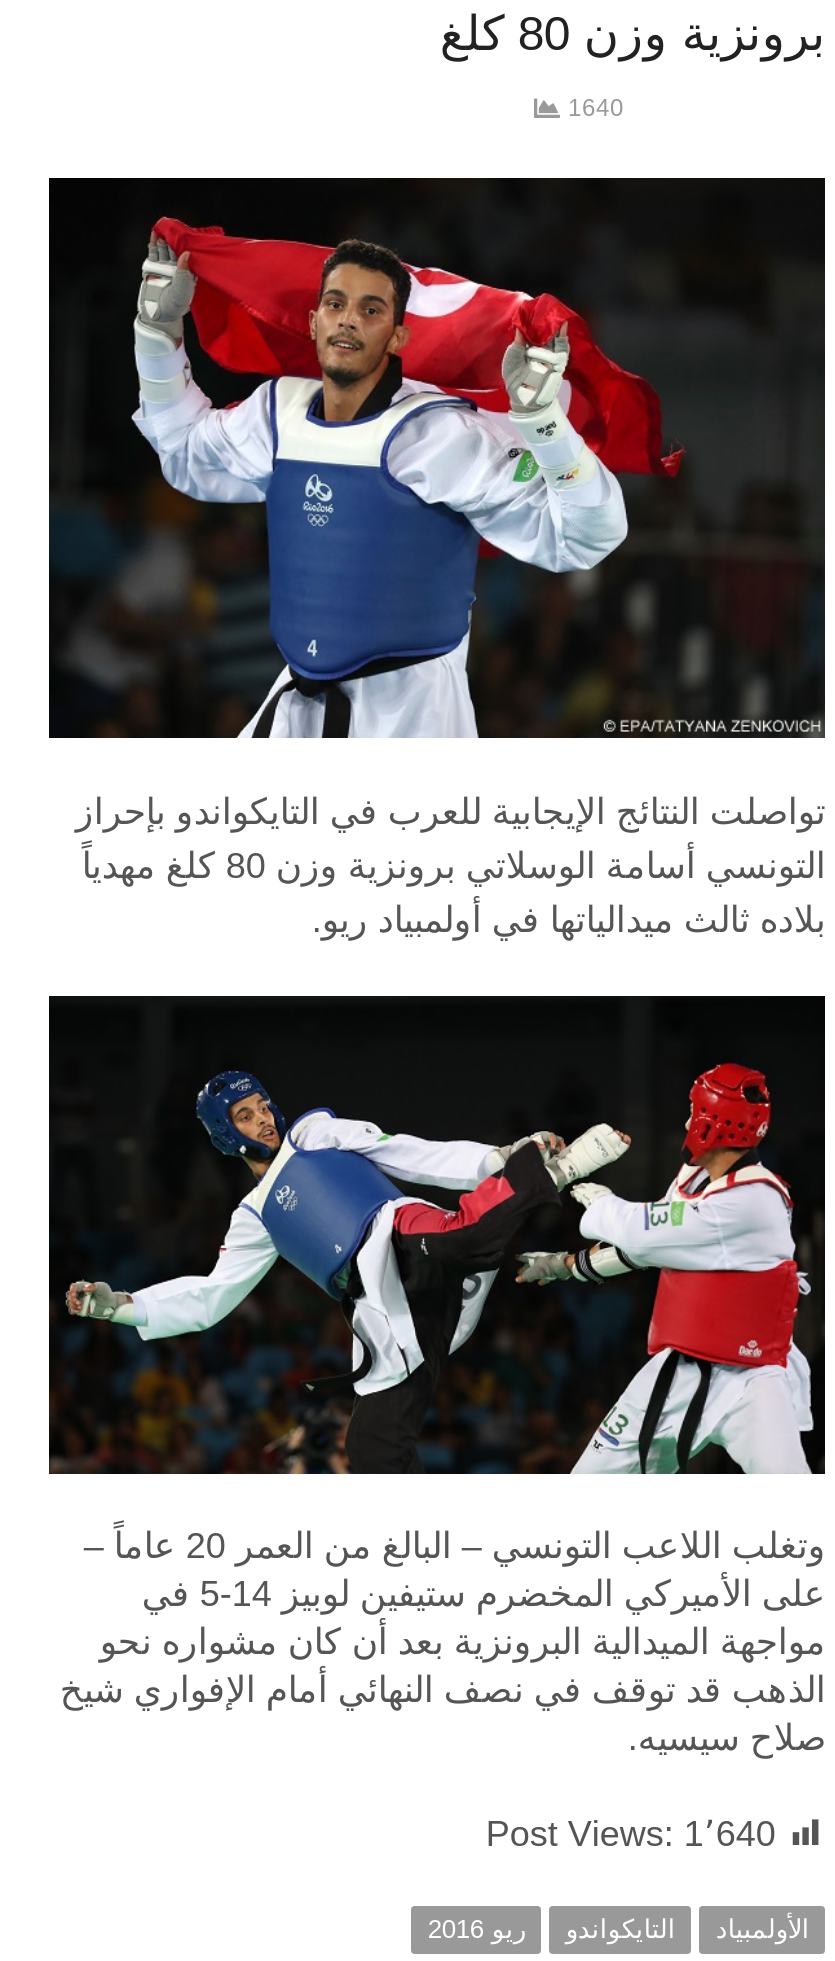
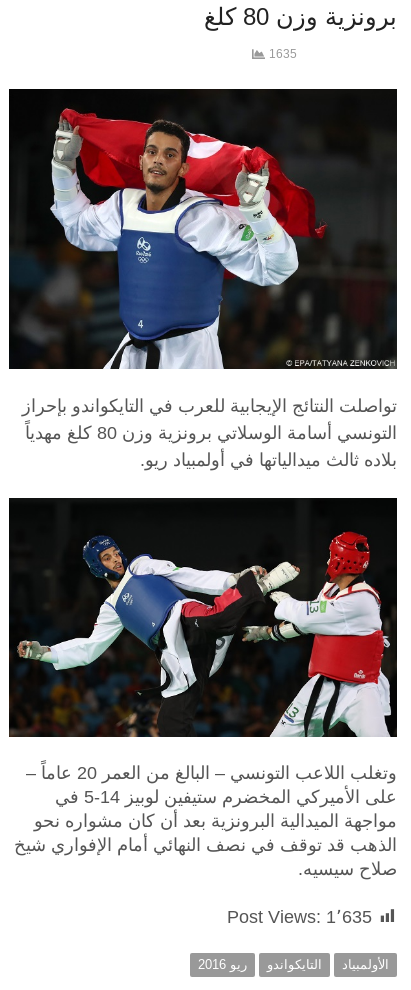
- 1640
+ 1635

- Post Views: 1٬640
+ Post Views: 1٬635
